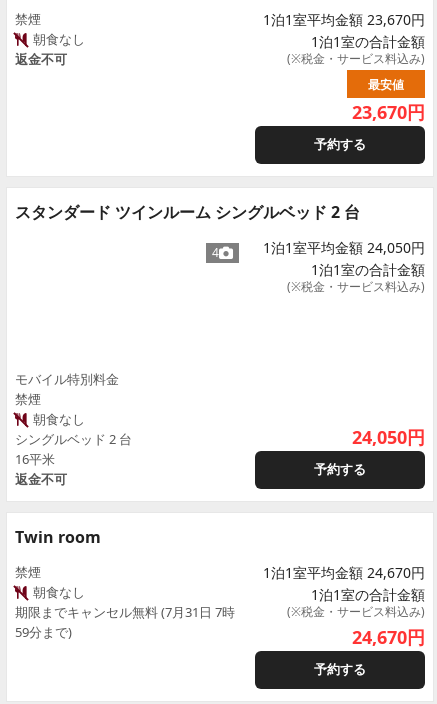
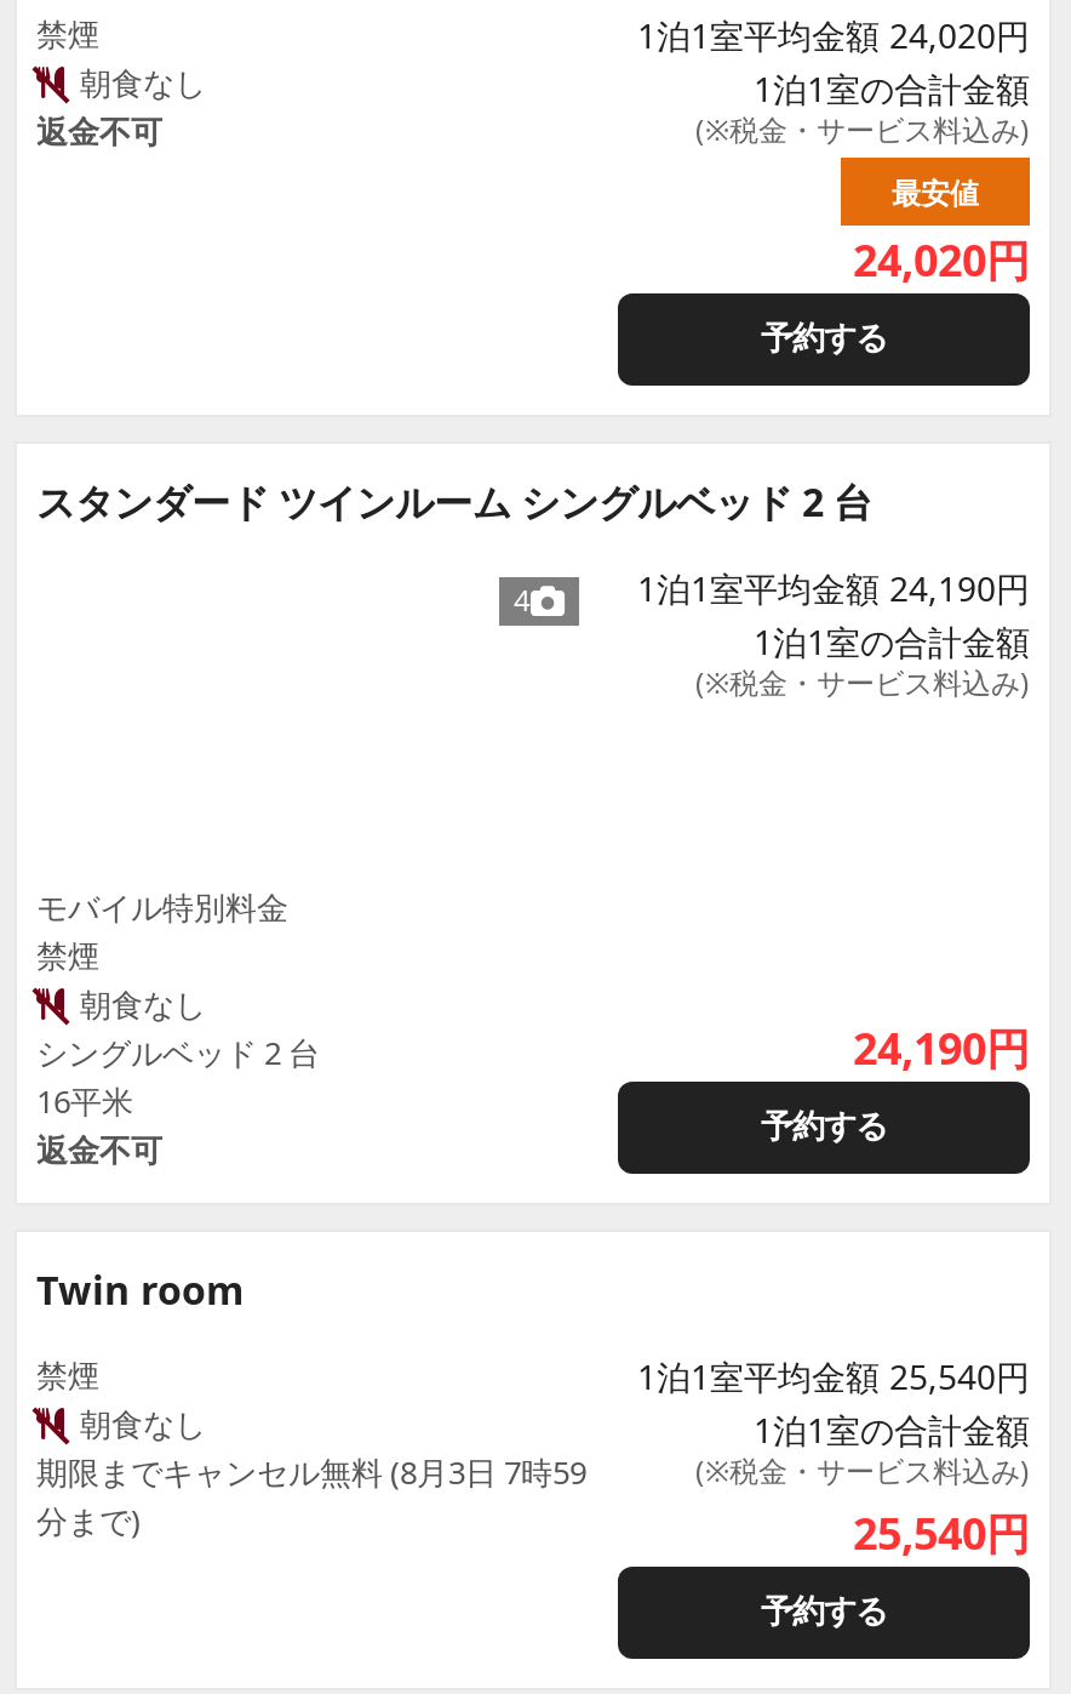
- 1泊1室平均金額 23,670円
+ 1泊1室平均金額 24,020円

- 23,670円
+ 24,020円

- 1泊1室平均金額 24,050円
+ 1泊1室平均金額 24,190円

- 24,050円
+ 24,190円

- 1泊1室平均金額 24,670円
+ 1泊1室平均金額 25,540円

- 期限までキャンセル無料 (7月31日 7時
- 59分まで)
+ 期限までキャンセル無料 (8月3日 7時59
+ 分まで)

- 24,670円
+ 25,540円
